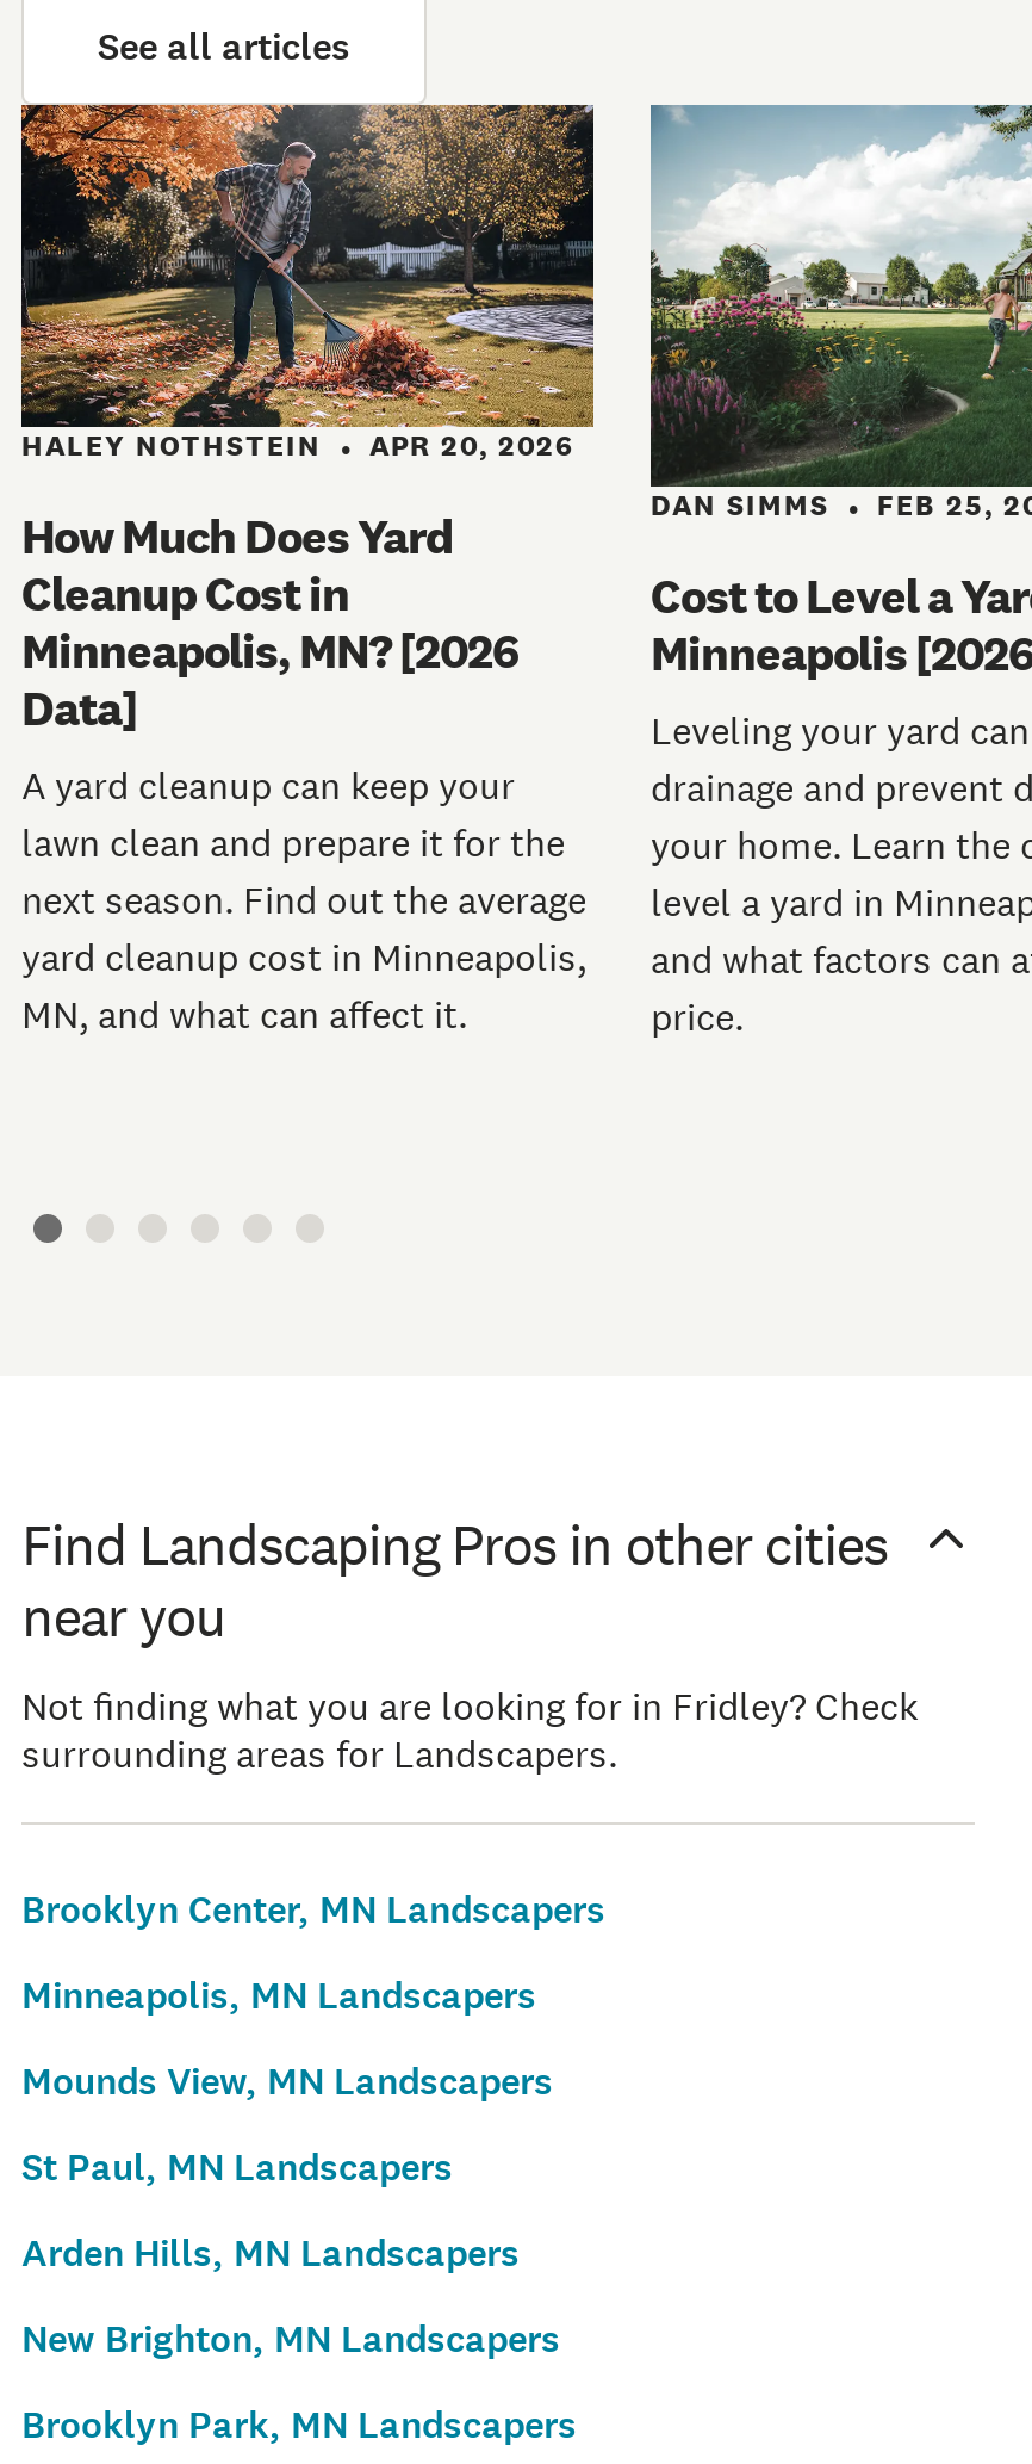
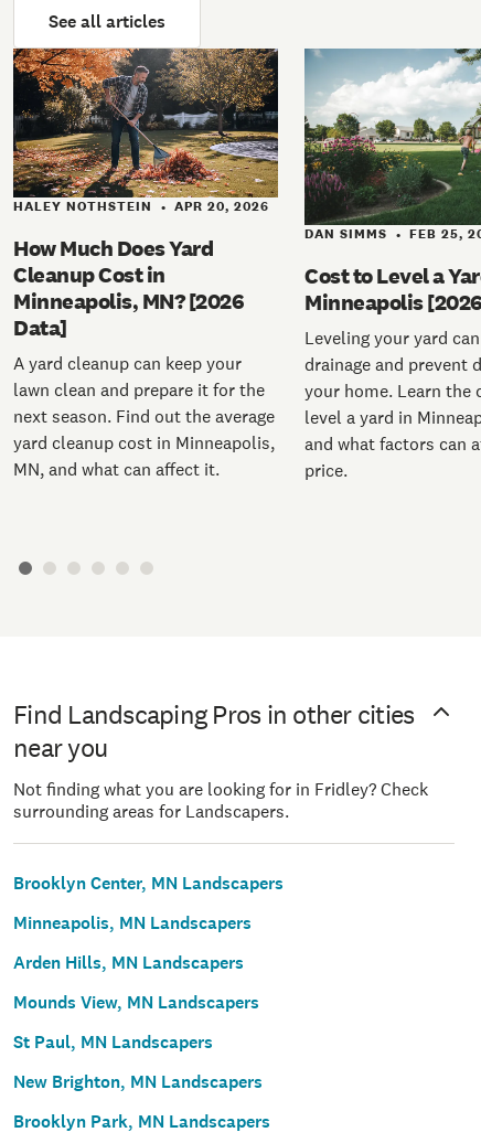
moved down: Mounds View, MN Landscapers | St Paul, MN Landscapers

moved up: Arden Hills, MN Landscapers
